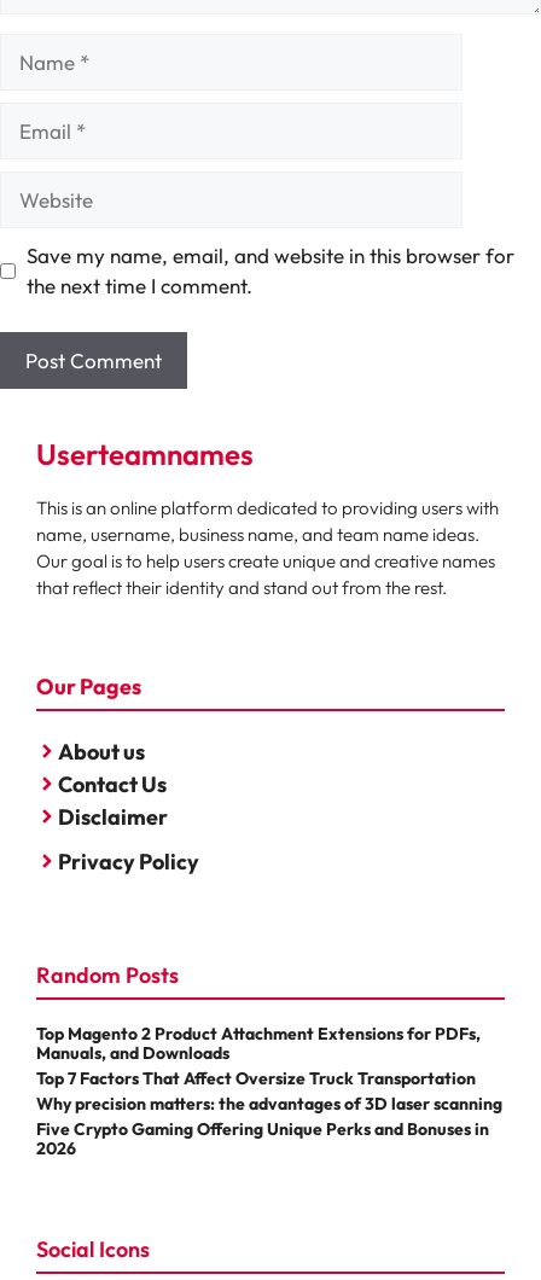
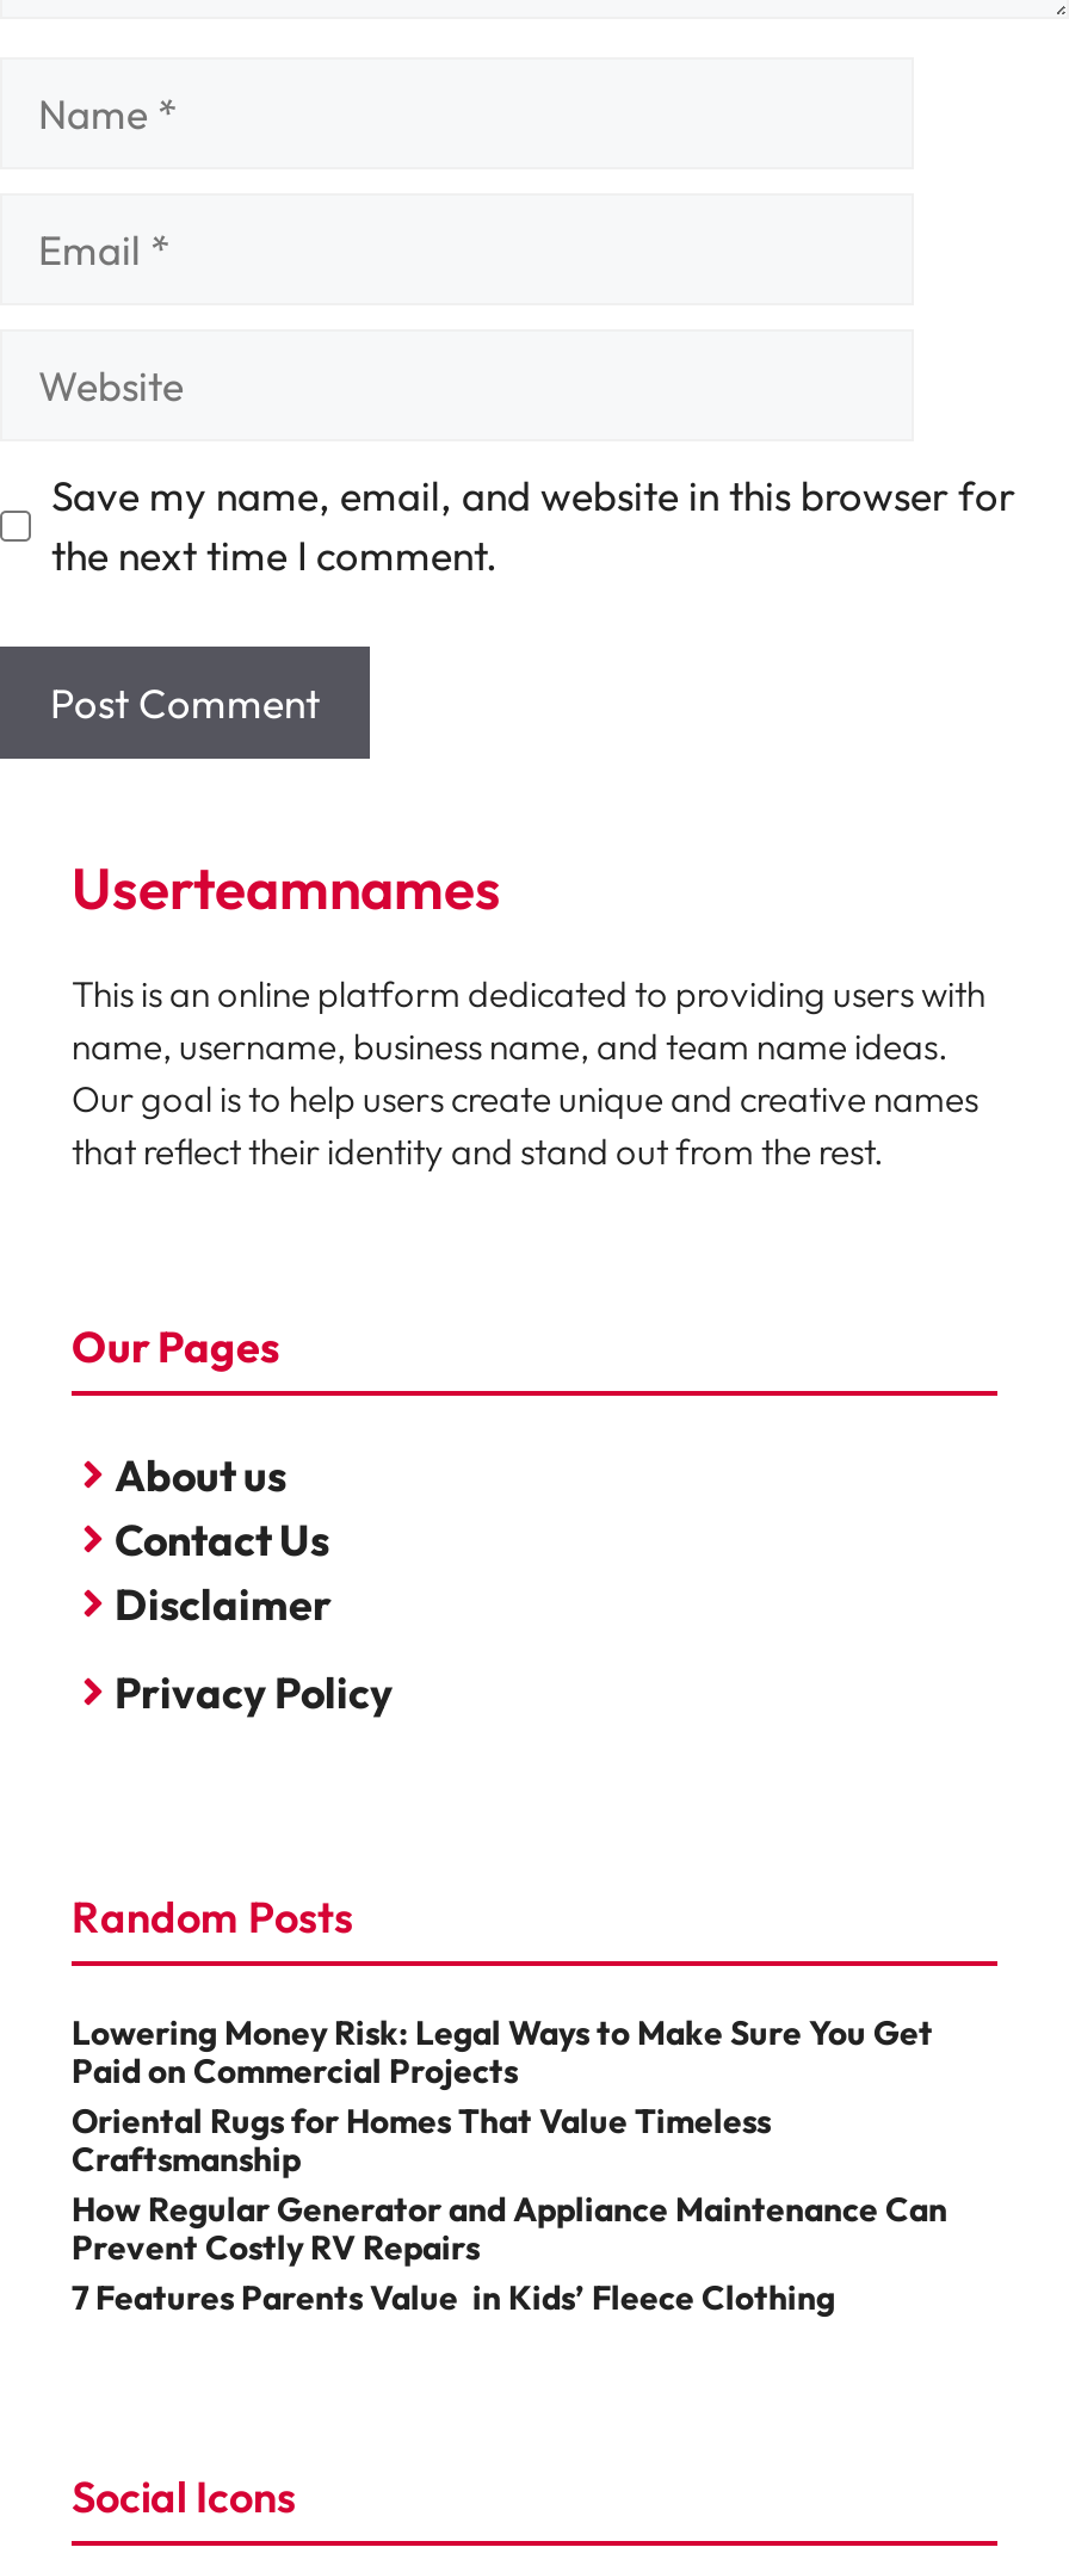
- Top Magento 2 Product Attachment Extensions for PDFs,
- Manuals, and Downloads
- Top 7 Factors That Affect Oversize Truck Transportation
- Why precision matters: the advantages of 3D laser scanning
- Five Crypto Gaming Offering Unique Perks and Bonuses in
- 2026
+ Lowering Money Risk: Legal Ways to Make Sure You Get
+ Paid on Commercial Projects
+ Oriental Rugs for Homes That Value Timeless
+ Craftsmanship
+ How Regular Generator and Appliance Maintenance Can
+ Prevent Costly RV Repairs
+ 7 Features Parents Value in Kids’ Fleece Clothing
